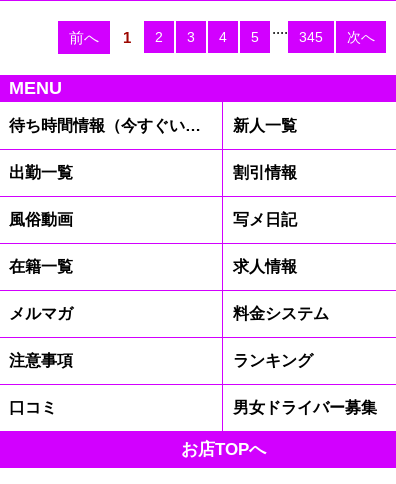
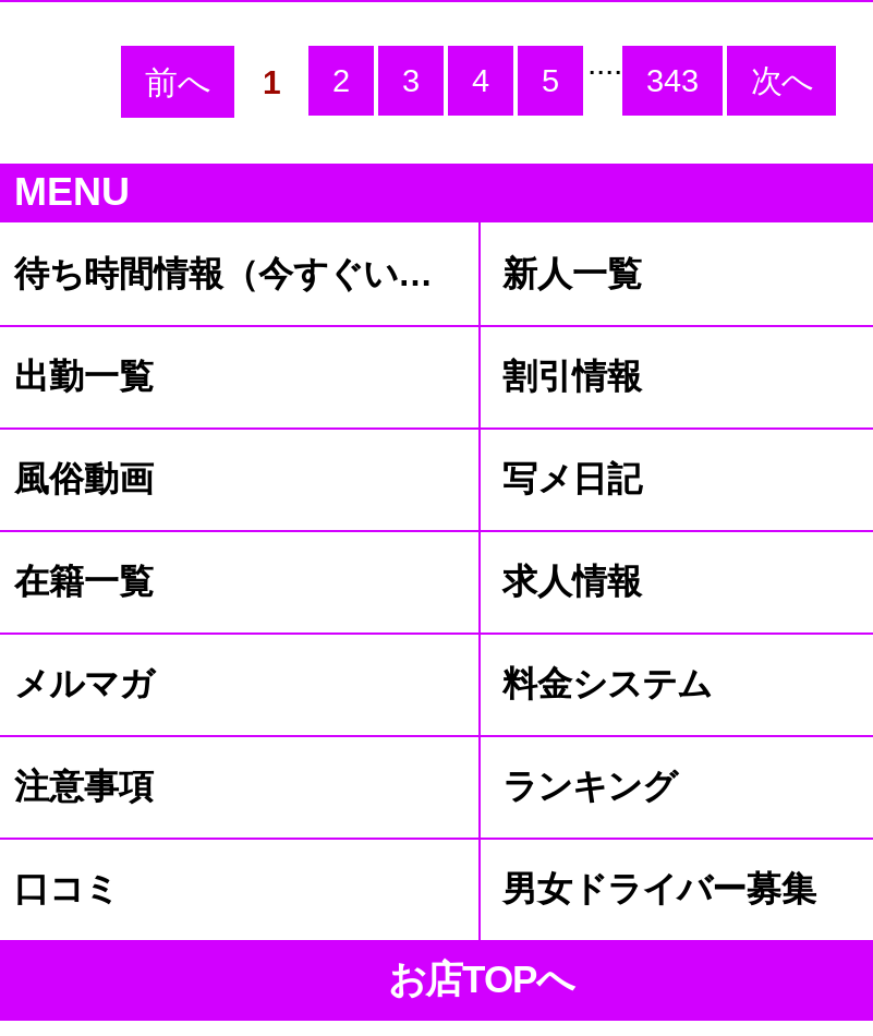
- 345
+ 343
